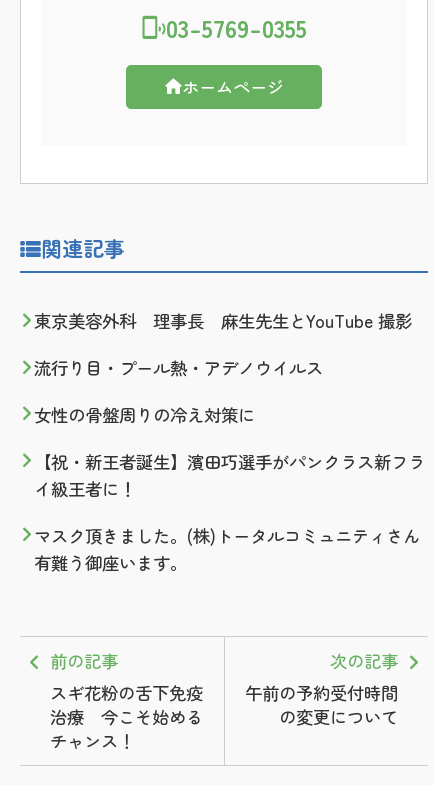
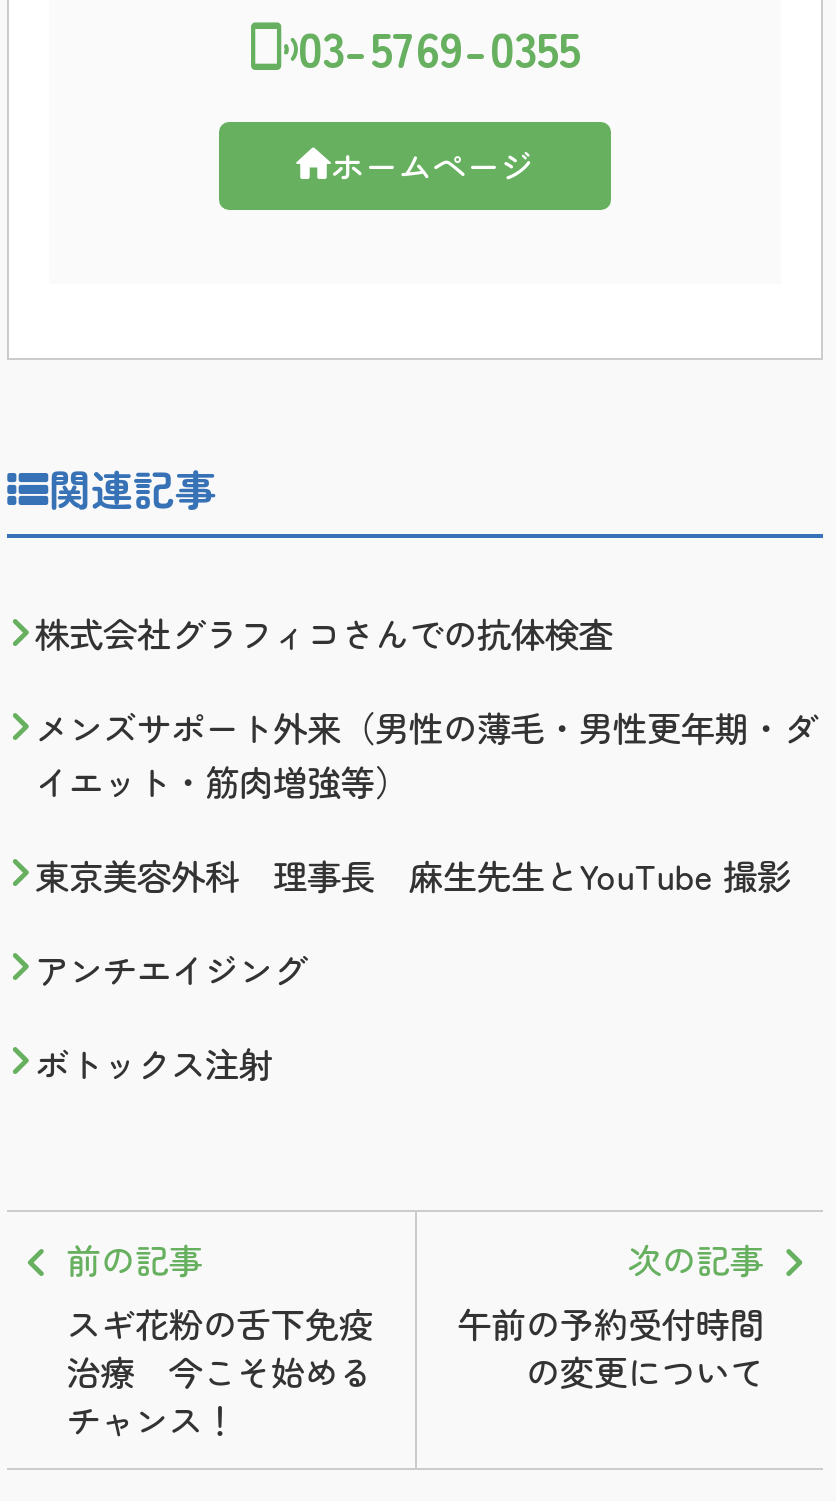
+ 株式会社グラフィコさんでの抗体検査
+ メンズサポート外来（男性の薄毛・男性更年期・ダ
+ イエット・筋肉増強等）

moved down: 東京美容外科 理事長 麻生先生とYouTube 撮影

- 流行り目・プール熱・アデノウイルス
- 女性の骨盤周りの冷え対策に
- 【祝・新王者誕生】濱田巧選手がパンクラス新フラ
- イ級王者に！
- マスク頂きました。(株)トータルコミュニティさん
- 有難う御座います。
+ アンチエイジング
+ ボトックス注射
